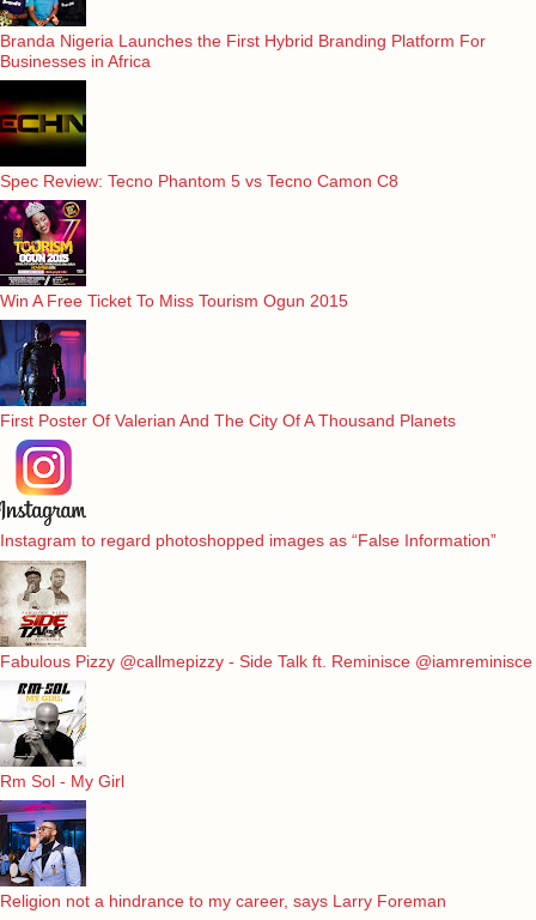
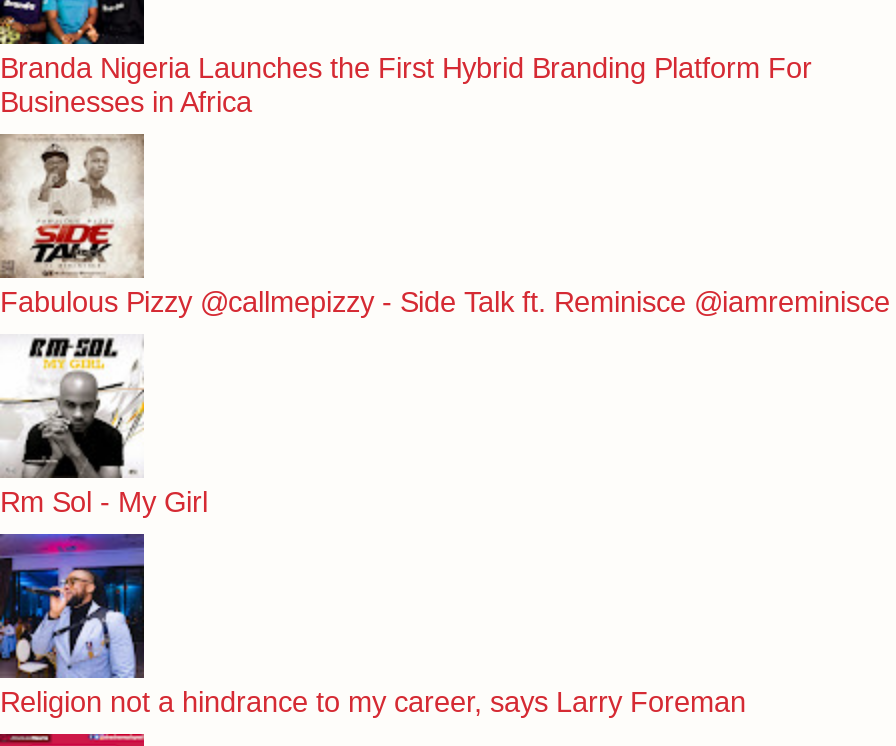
- [image]
- Spec Review: Tecno Phantom 5 vs Tecno Camon C8

- [image]
- Win A Free Ticket To Miss Tourism Ogun 2015

- [image]
- First Poster Of Valerian And The City Of A Thousand Planets

- [image]
- Instagram to regard photoshopped images as “False Information”
